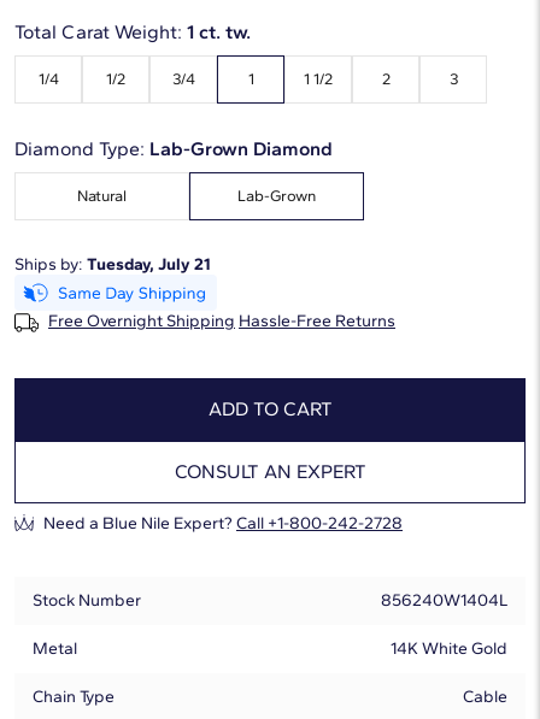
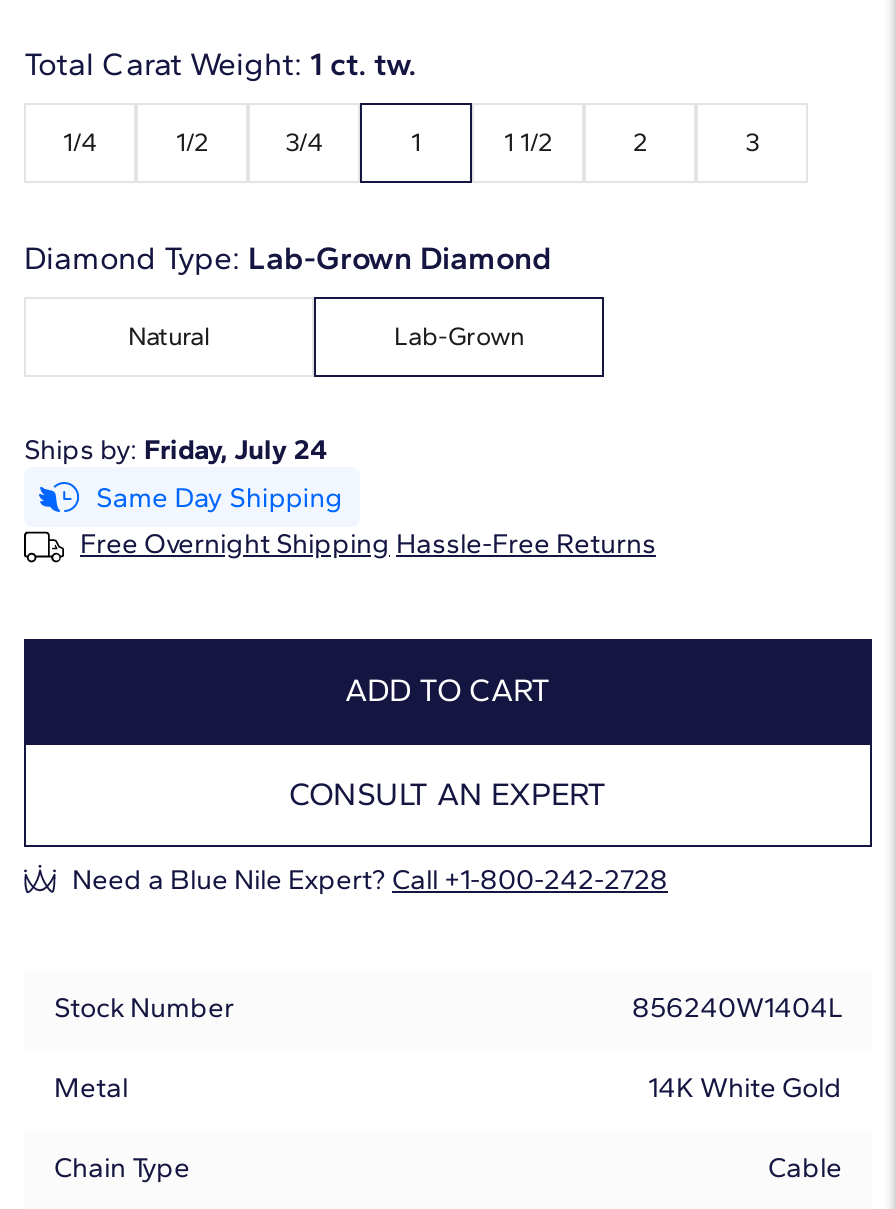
- Ships by: Tuesday, July 21
+ Ships by: Friday, July 24
